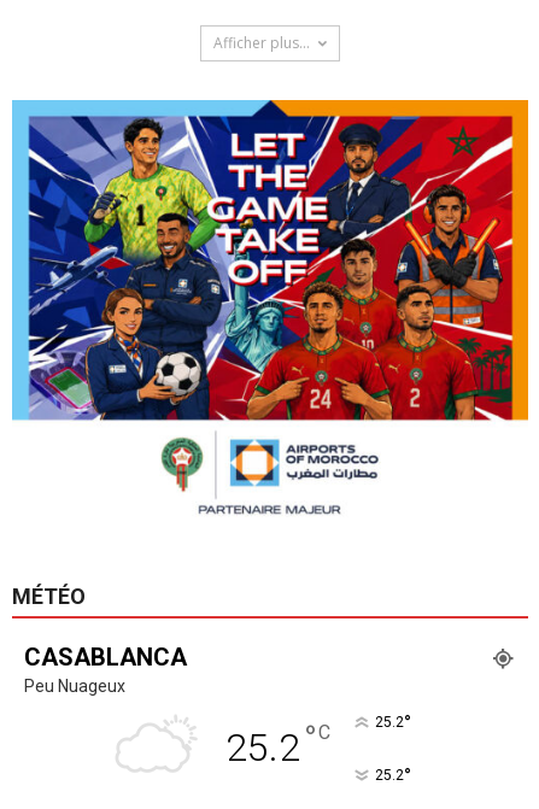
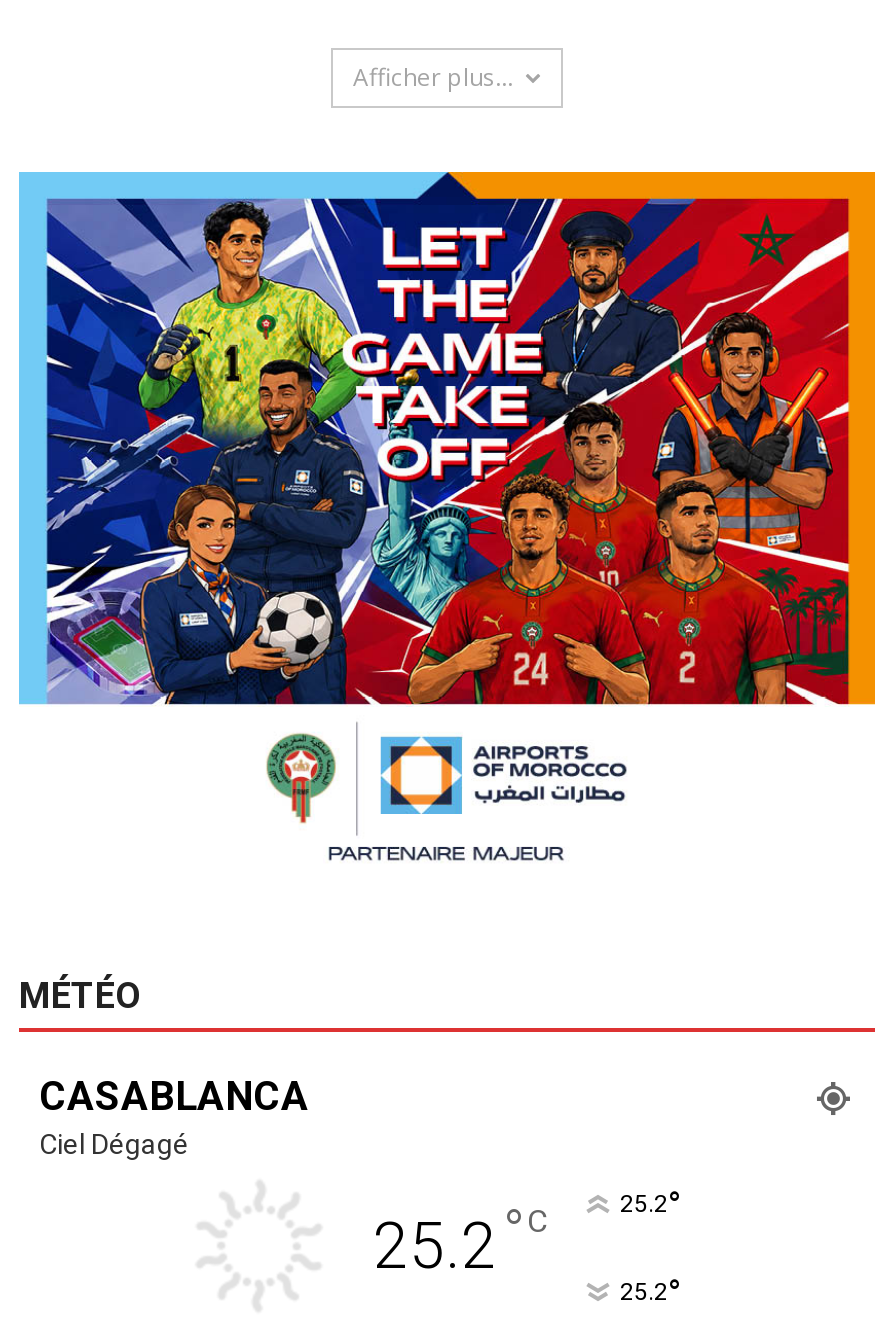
- Peu Nuageux
+ Ciel Dégagé
